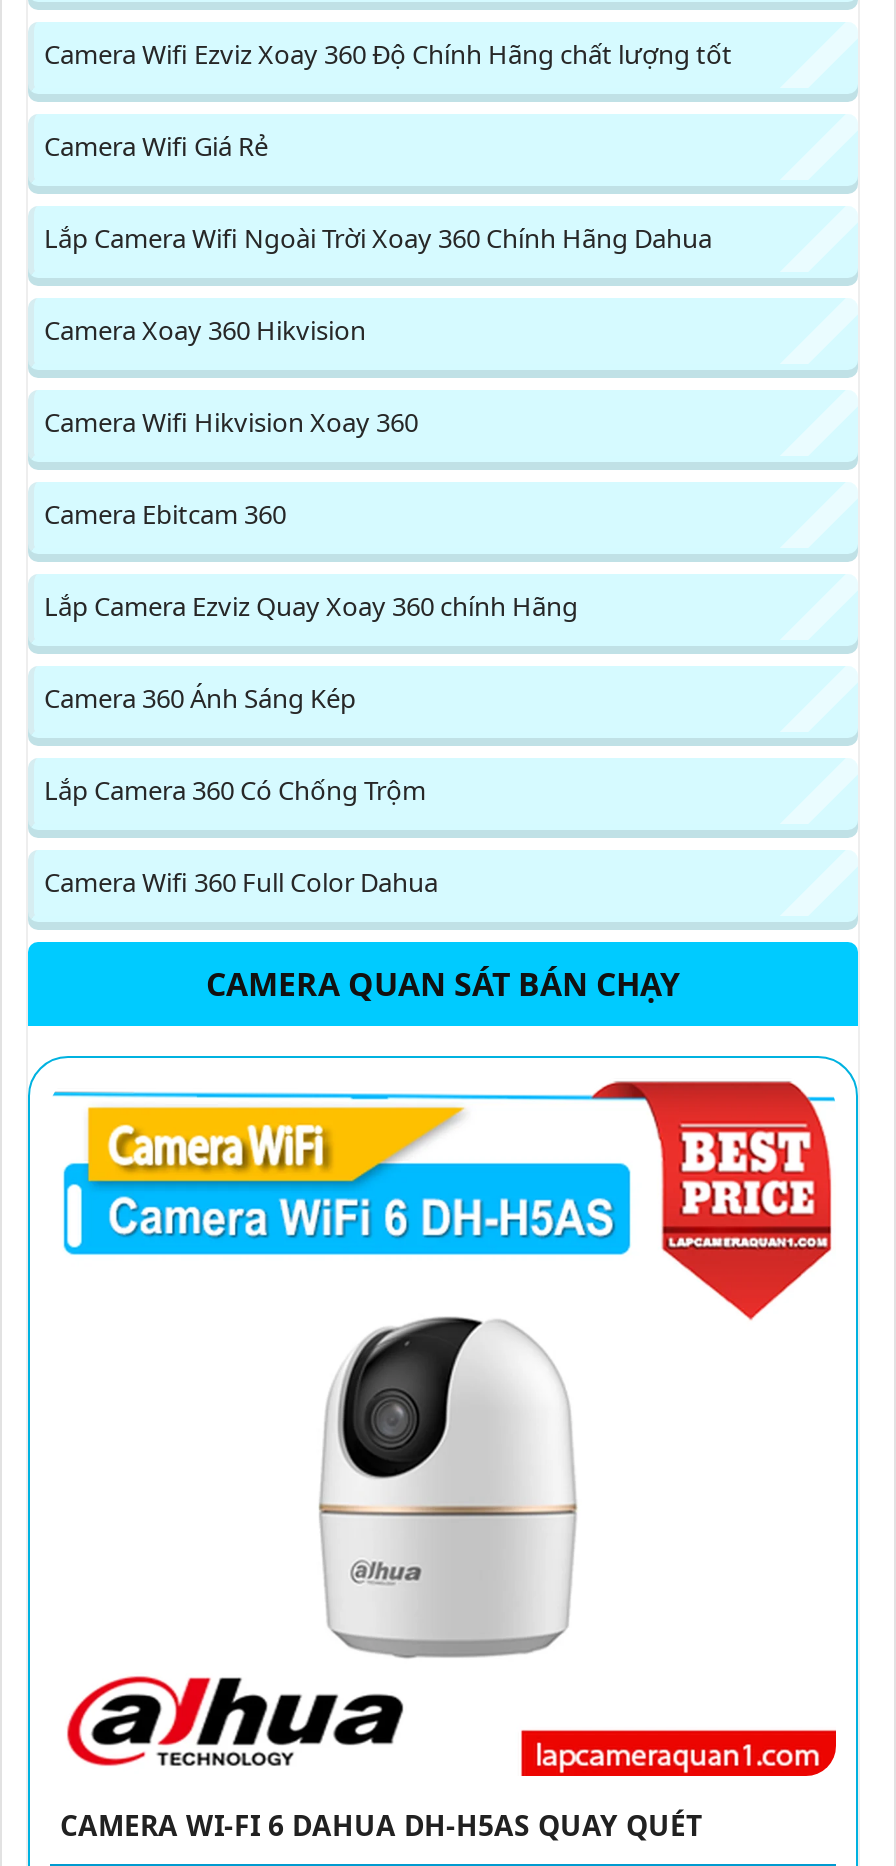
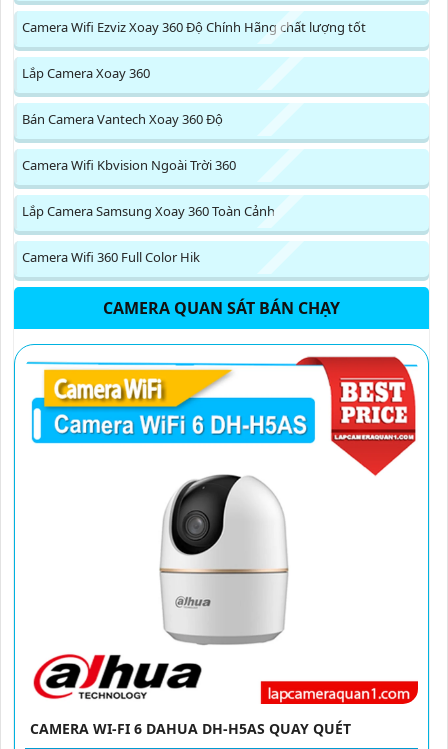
- Camera Wifi Giá Rẻ
- Lắp Camera Wifi Ngoài Trời Xoay 360 Chính Hãng Dahua
- Camera Xoay 360 Hikvision
- Camera Wifi Hikvision Xoay 360
- Camera Ebitcam 360
- Lắp Camera Ezviz Quay Xoay 360 chính Hãng
- Camera 360 Ánh Sáng Kép
- Lắp Camera 360 Có Chống Trộm
- Camera Wifi 360 Full Color Dahua
+ Lắp Camera Xoay 360
+ Bán Camera Vantech Xoay 360 Độ
+ Camera Wifi Kbvision Ngoài Trời 360
+ Lắp Camera Samsung Xoay 360 Toàn Cảnh
+ Camera Wifi 360 Full Color Hik
